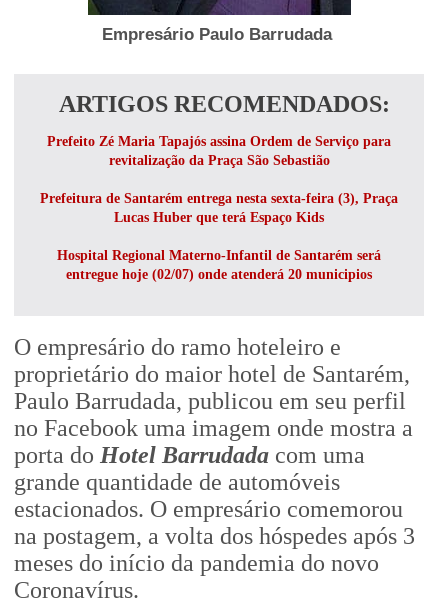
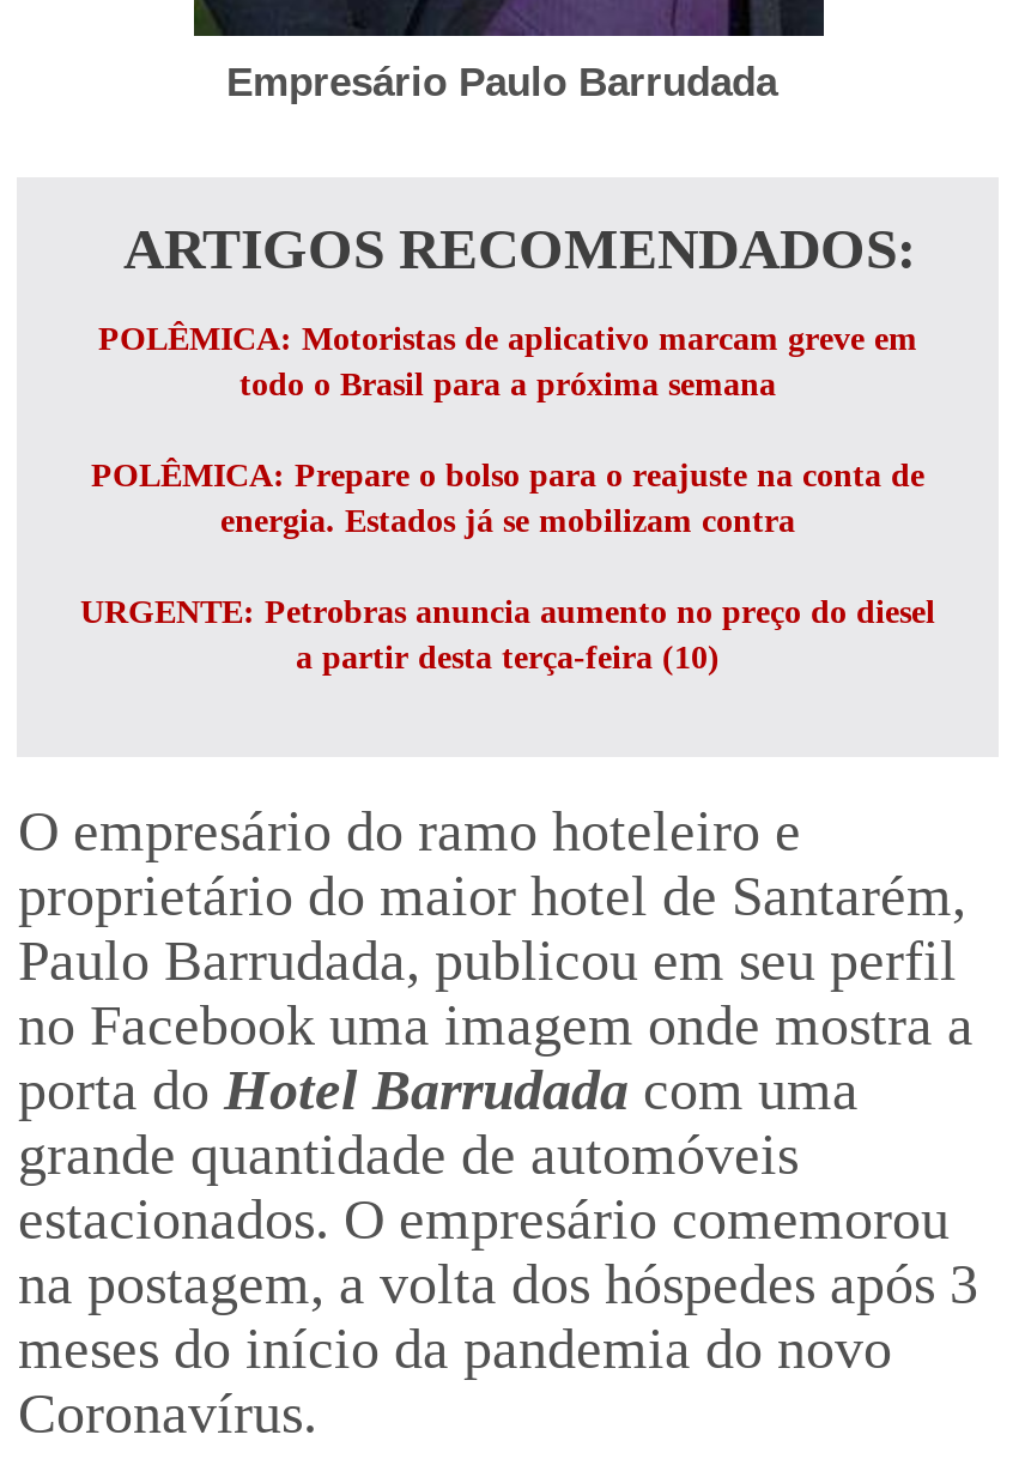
- Prefeito Zé Maria Tapajós assina Ordem de Serviço para
- revitalização da Praça São Sebastião
+ POLÊMICA: Motoristas de aplicativo marcam greve em
+ todo o Brasil para a próxima semana

- Prefeitura de Santarém entrega nesta sexta-feira (3), Praça
- Lucas Huber que terá Espaço Kids
+ POLÊMICA: Prepare o bolso para o reajuste na conta de
+ energia. Estados já se mobilizam contra

- Hospital Regional Materno-Infantil de Santarém será
- entregue hoje (02/07) onde atenderá 20 municipios
+ URGENTE: Petrobras anuncia aumento no preço do diesel
+ a partir desta terça-feira (10)
